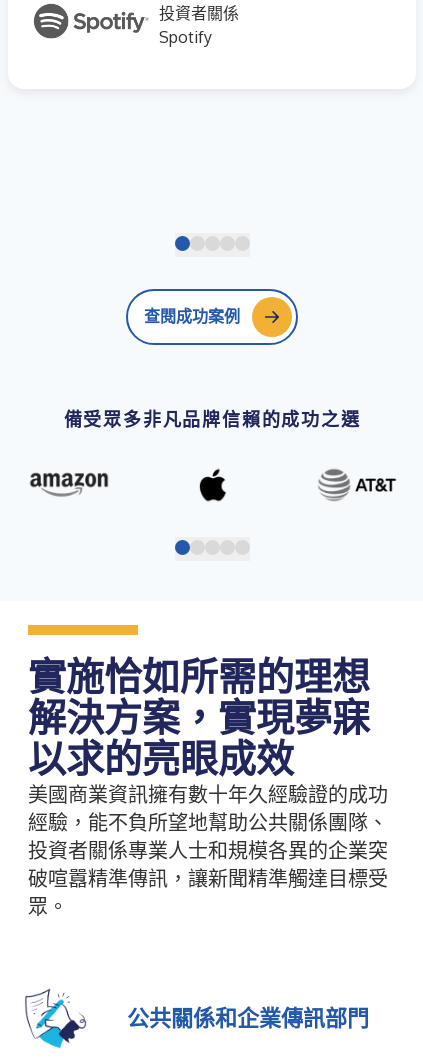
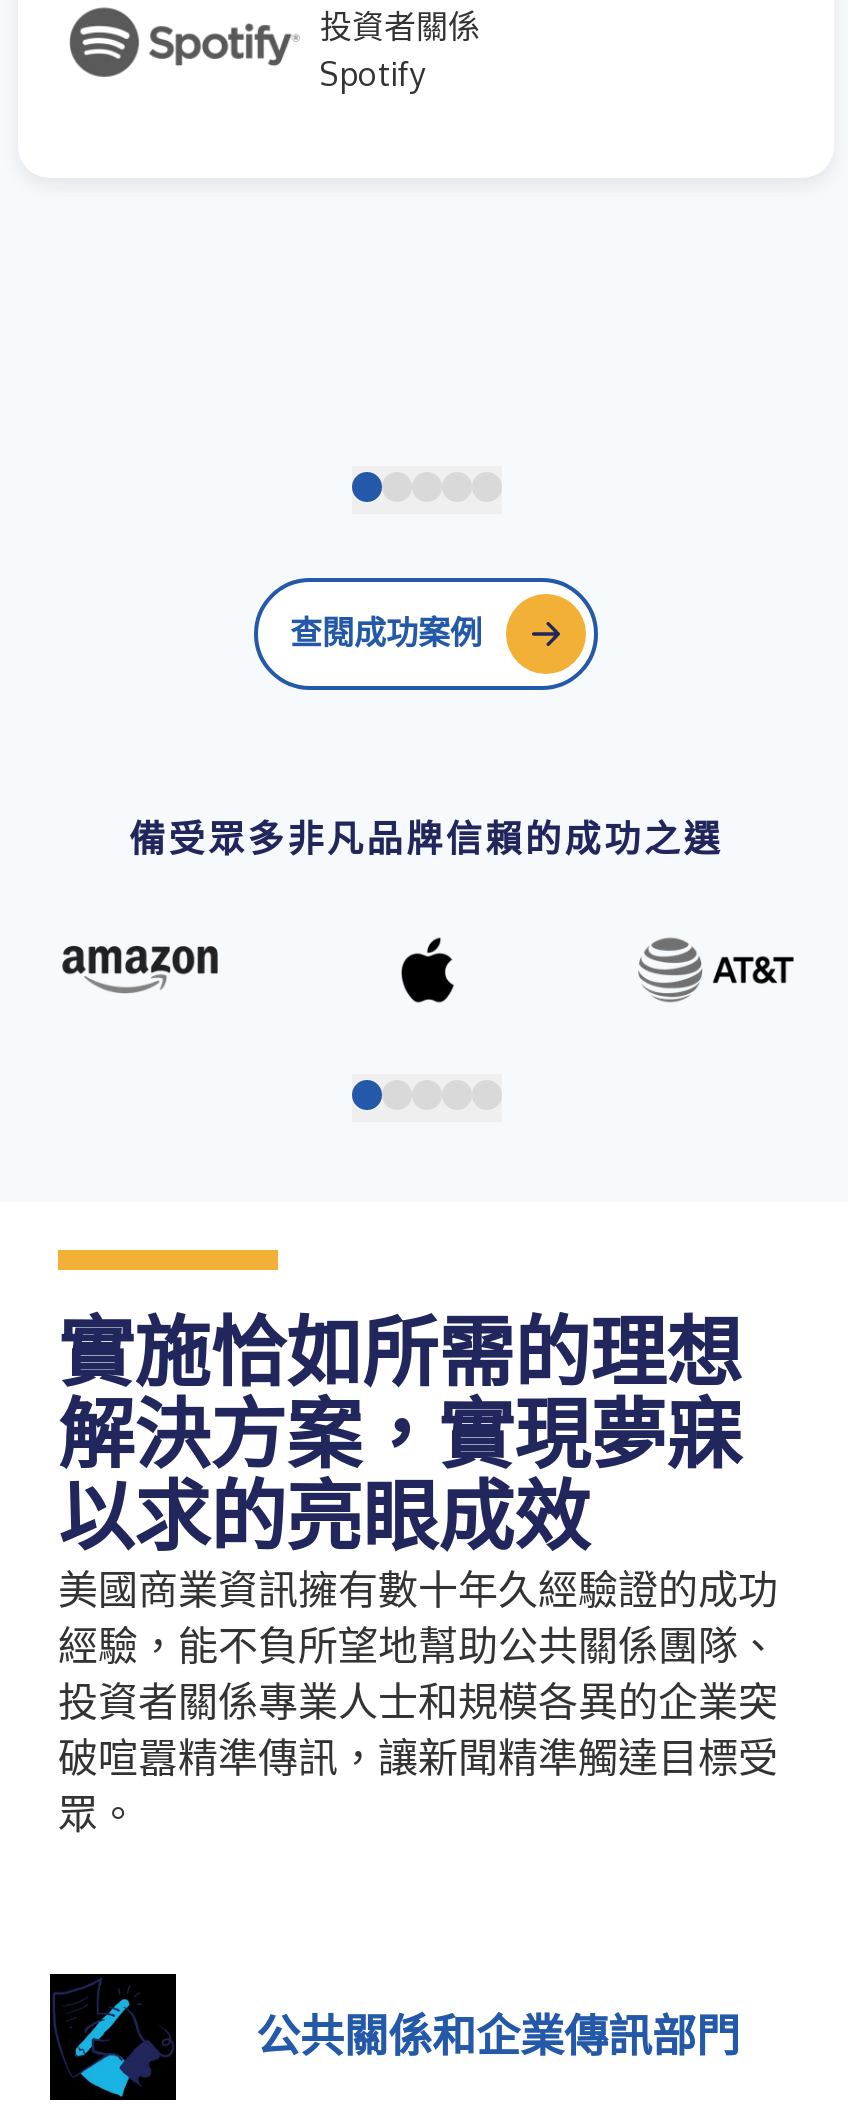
- [image]
+ [image]
